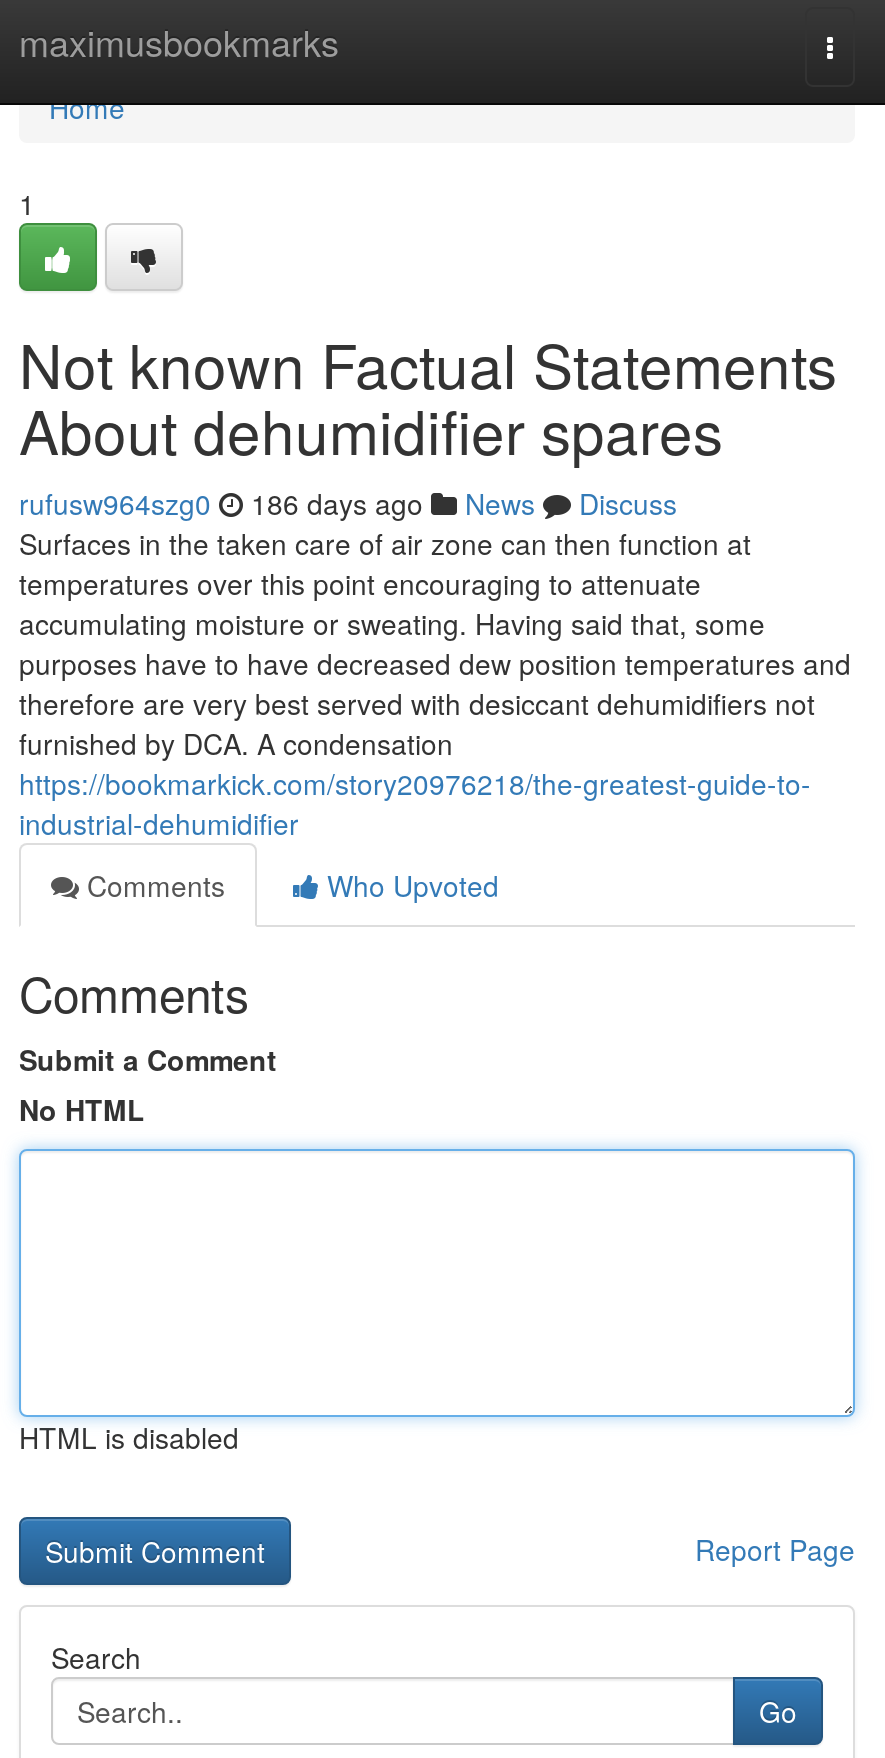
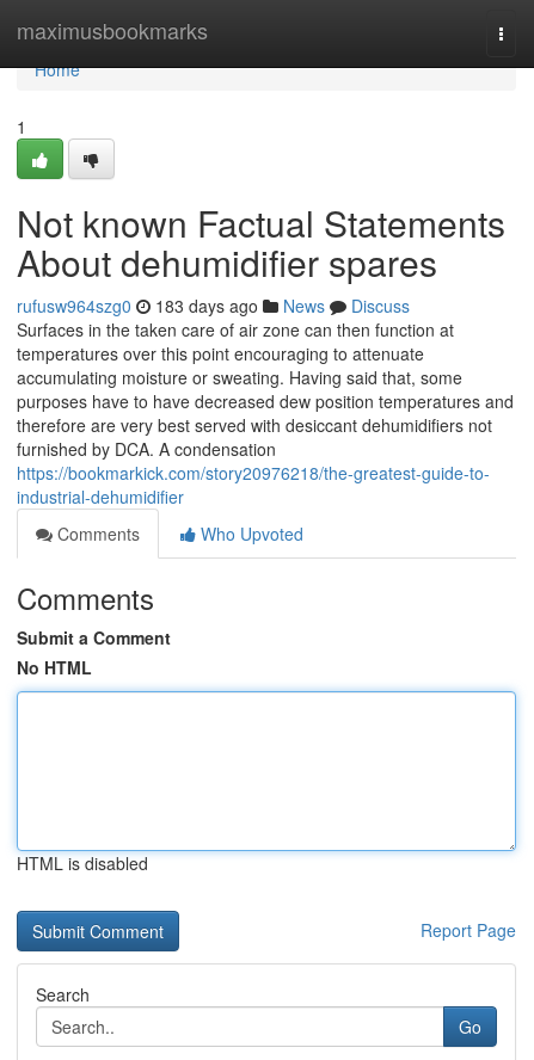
- rufusw964szg0 186 days ago News Discuss
+ rufusw964szg0 183 days ago News Discuss
